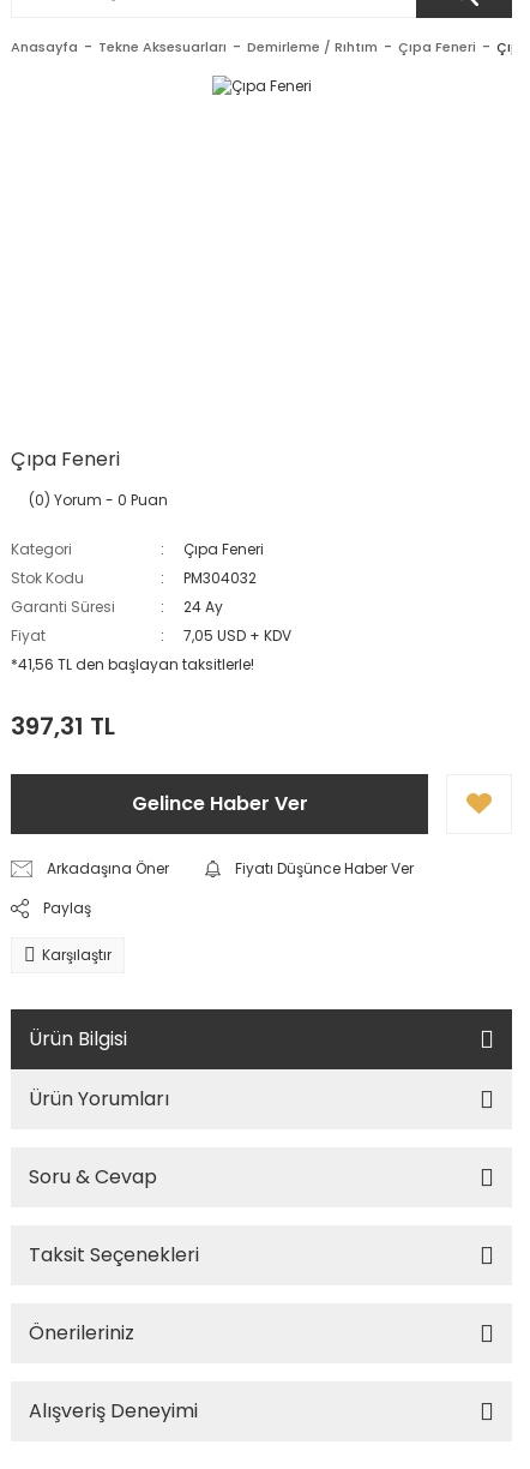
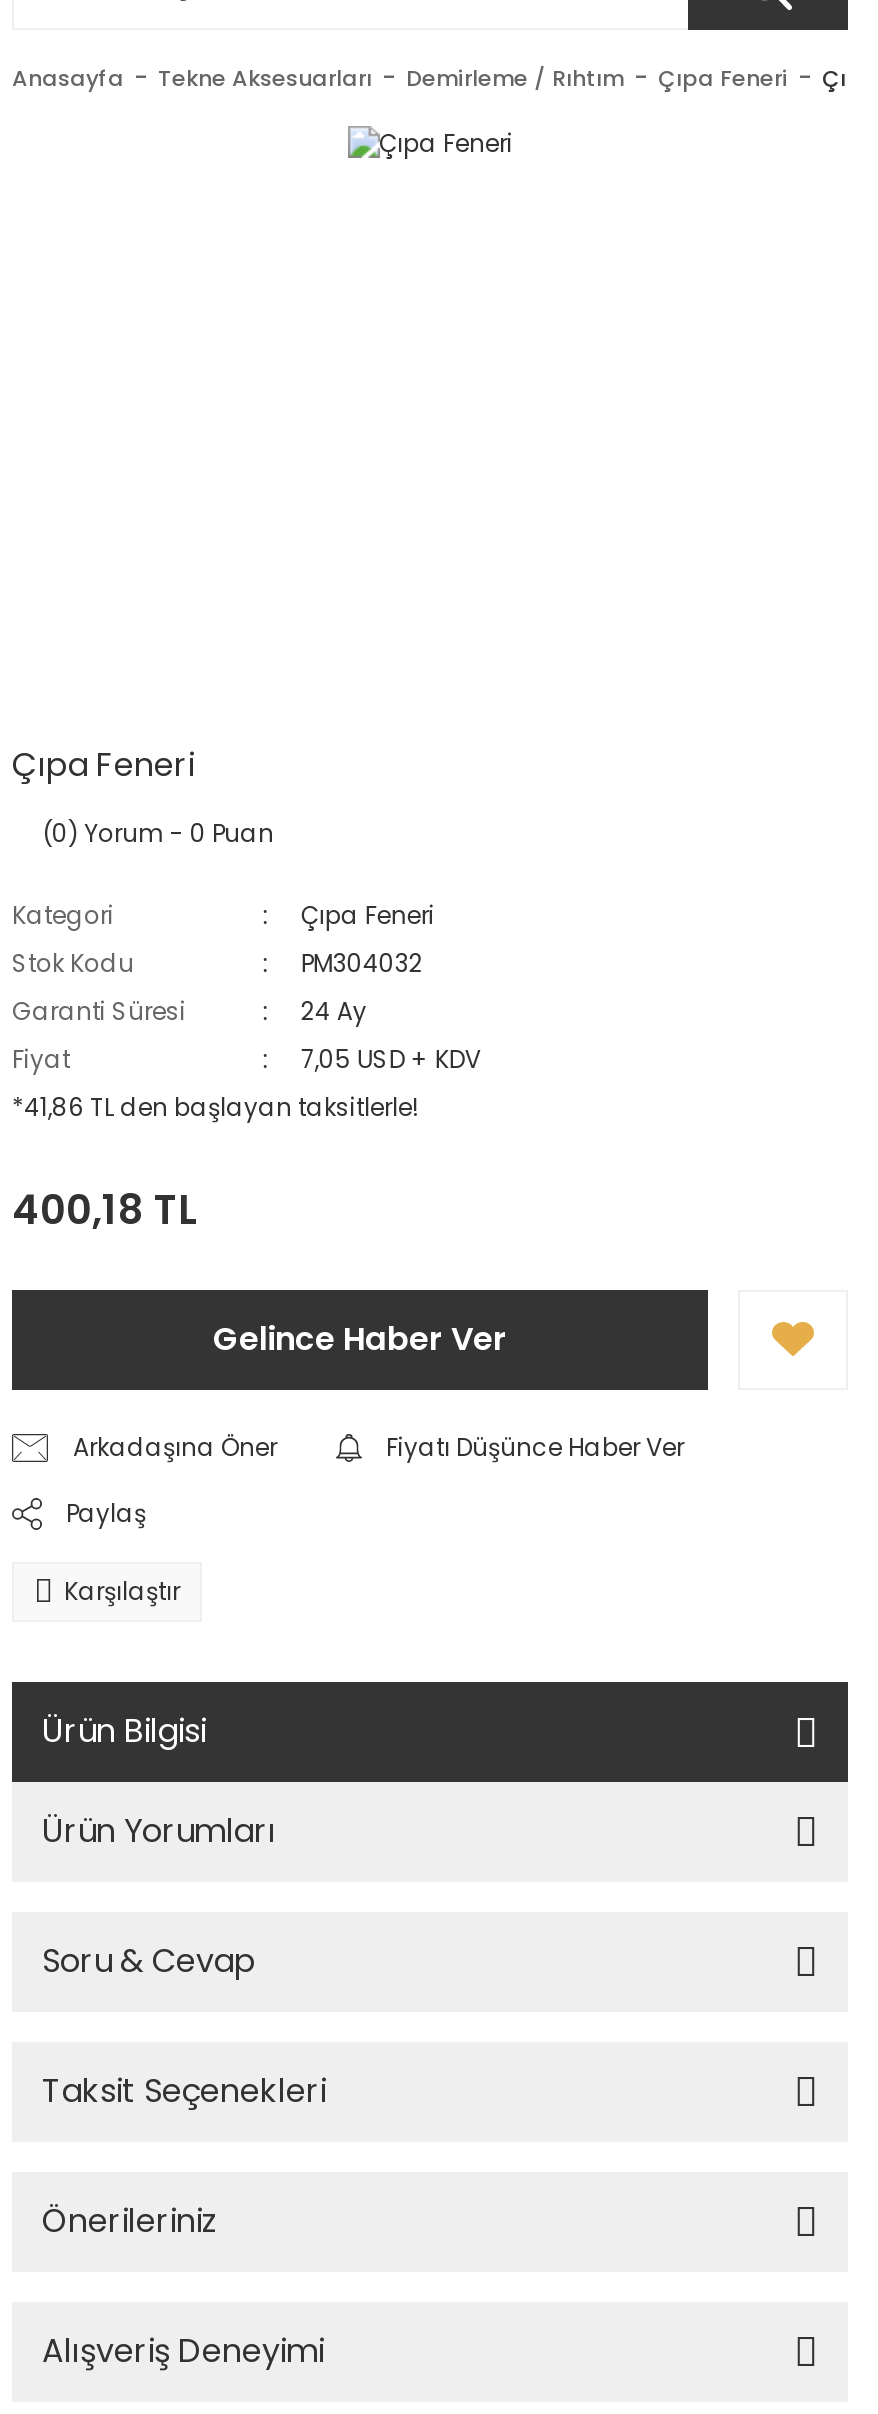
- *41,56 TL den başlayan taksitlerle!
+ *41,86 TL den başlayan taksitlerle!

- 397,31 TL
+ 400,18 TL
